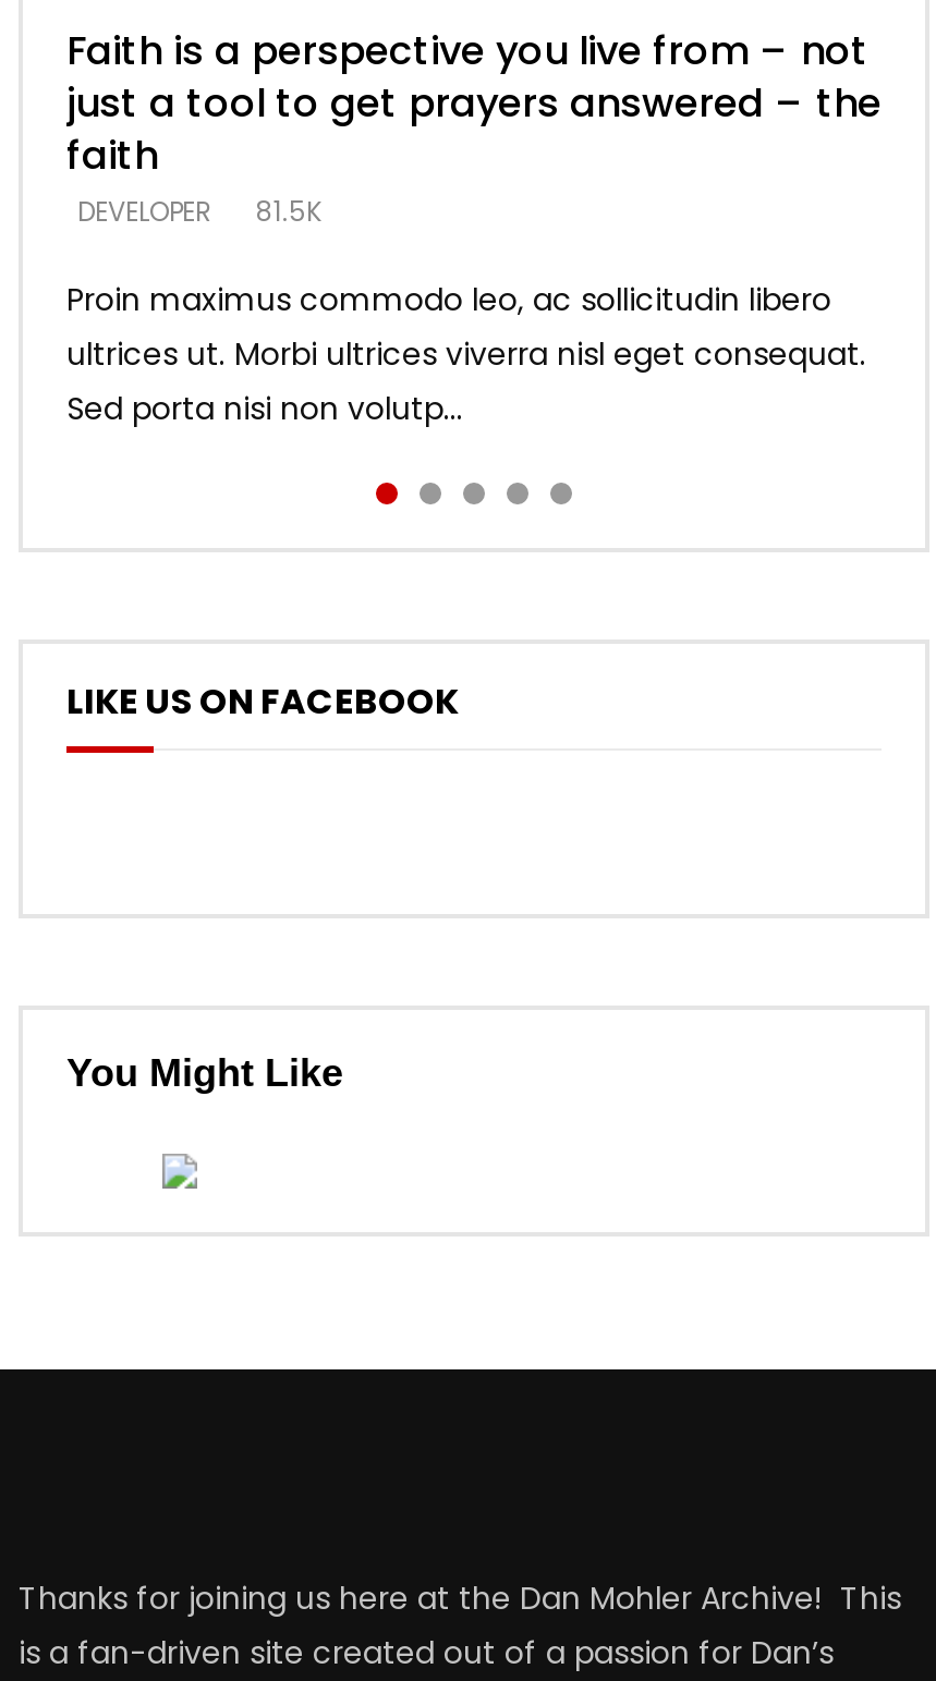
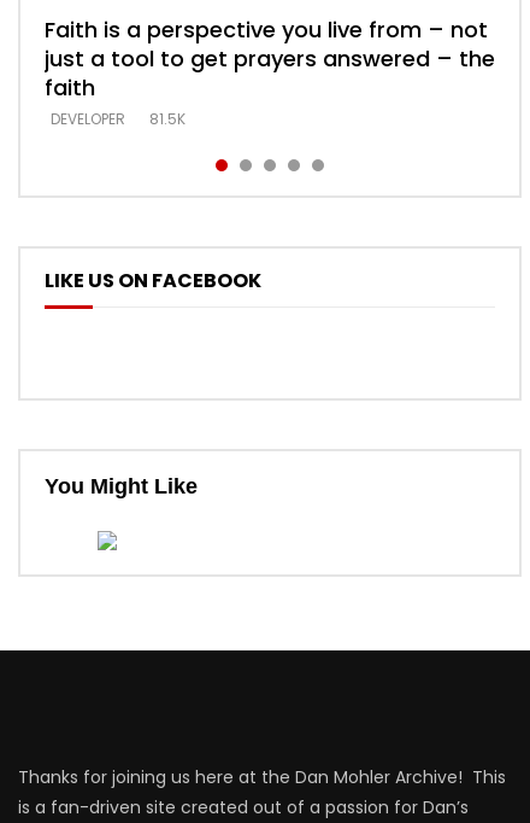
- Proin maximus commodo leo, ac sollicitudin libero
- ultrices ut. Morbi ultrices viverra nisl eget consequat.
- Sed porta nisi non volutp...
